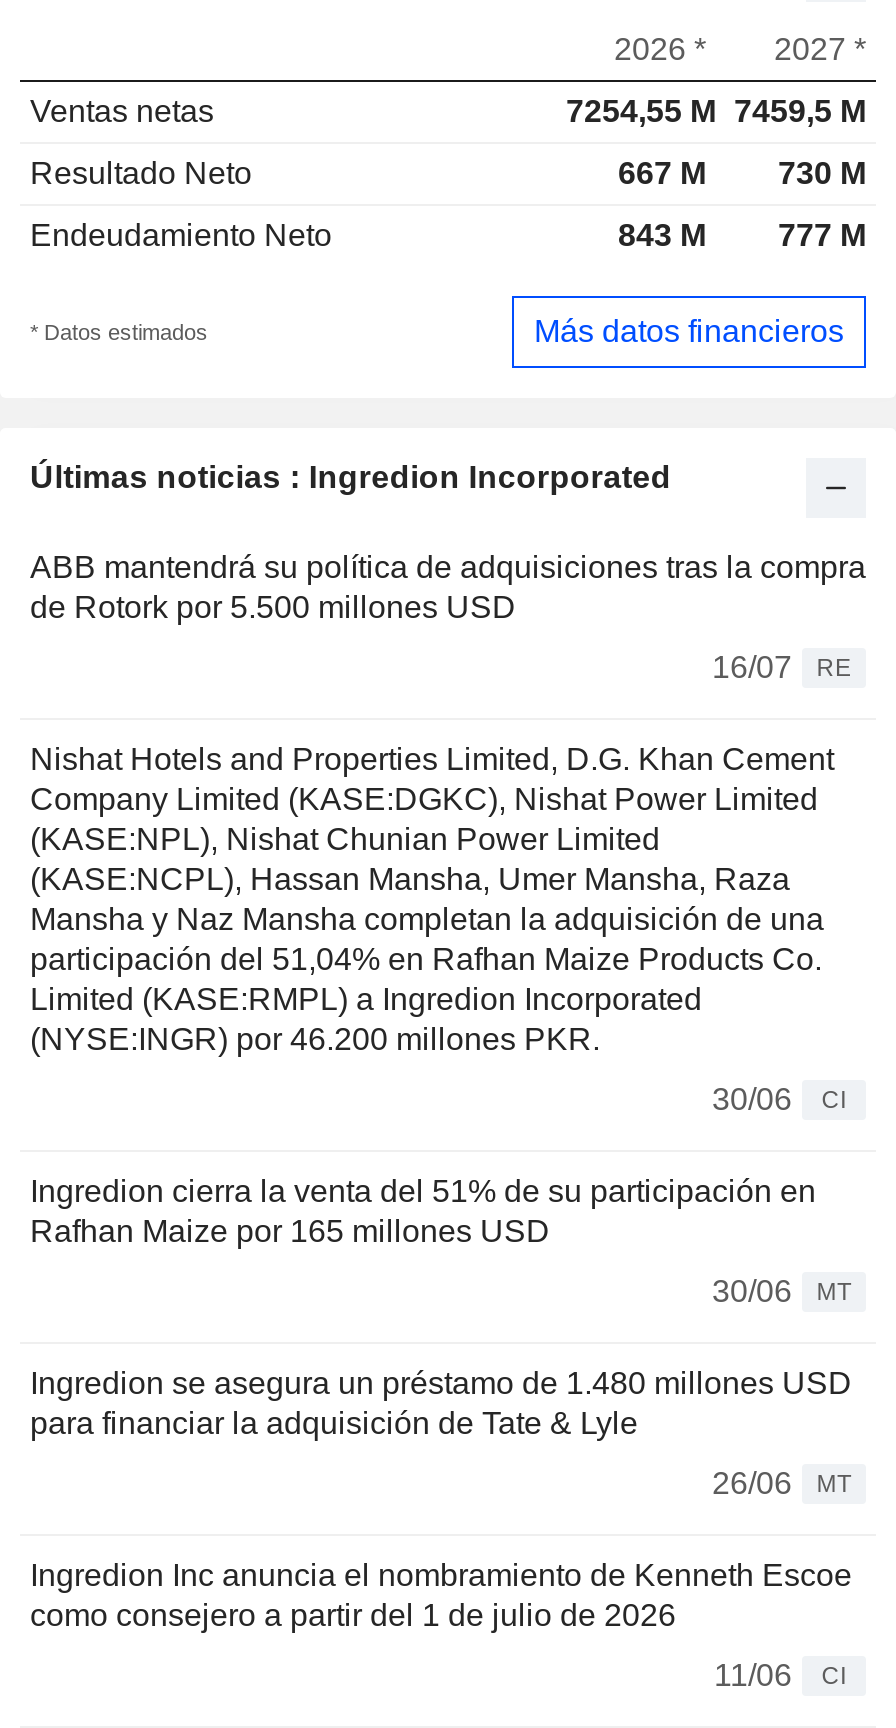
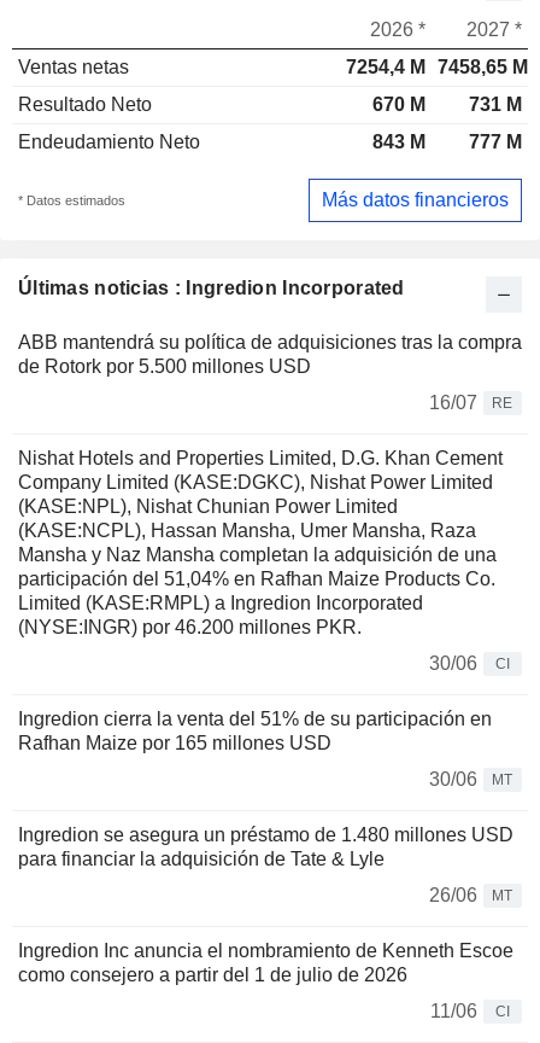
- 7254,55 M 7459,5 M
+ 7254,4 M 7458,65 M

- 667 M
+ 670 M

- 730 M
+ 731 M
